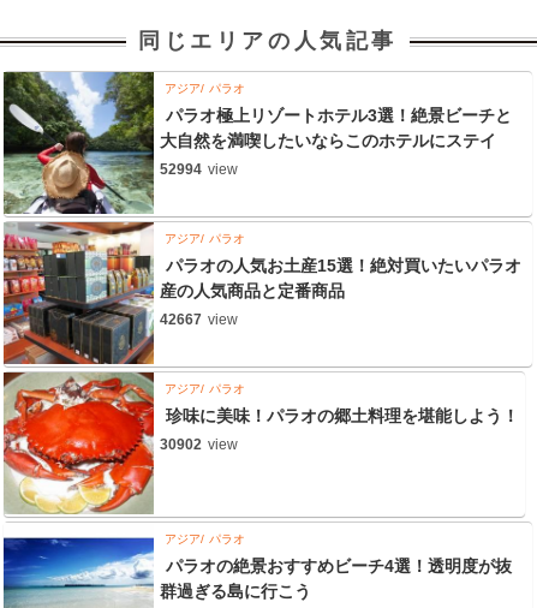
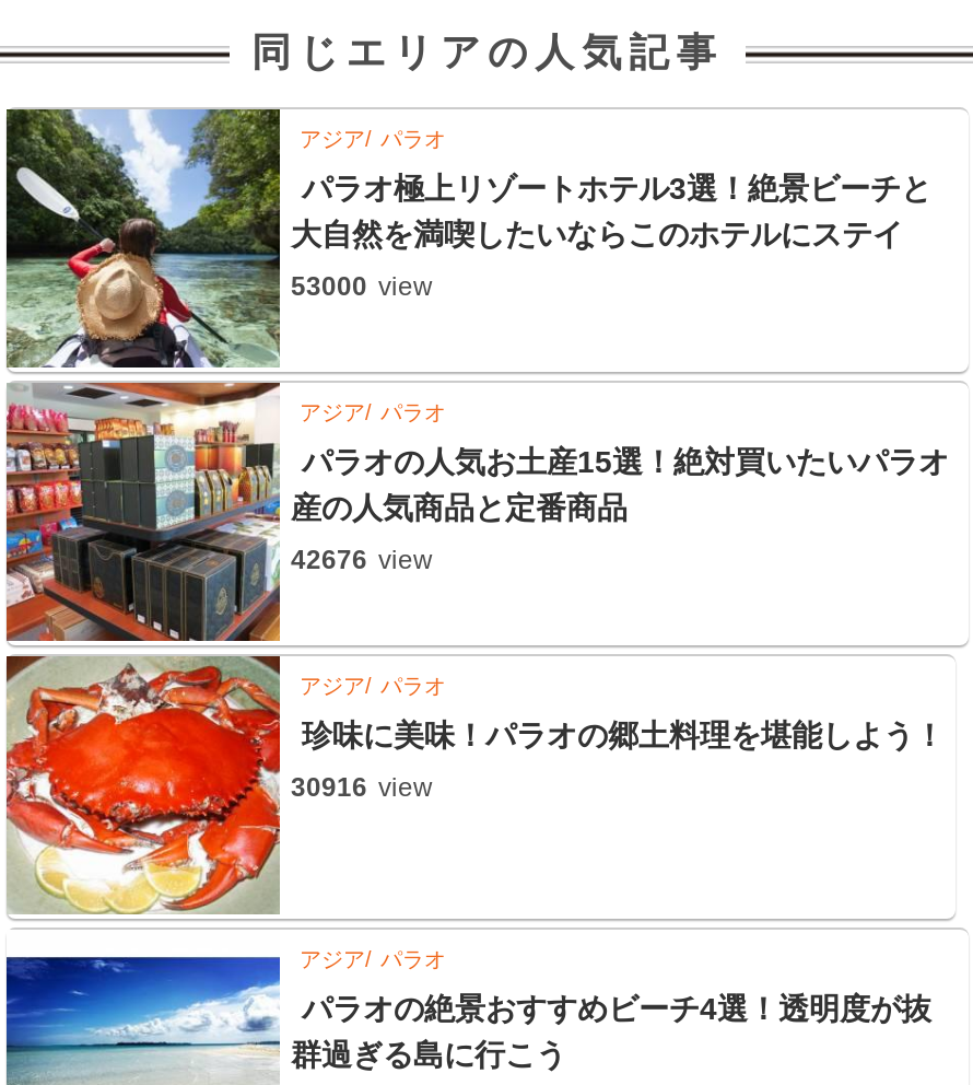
- 52994 view
+ 53000 view

- 42667 view
+ 42676 view

- 30902 view
+ 30916 view
